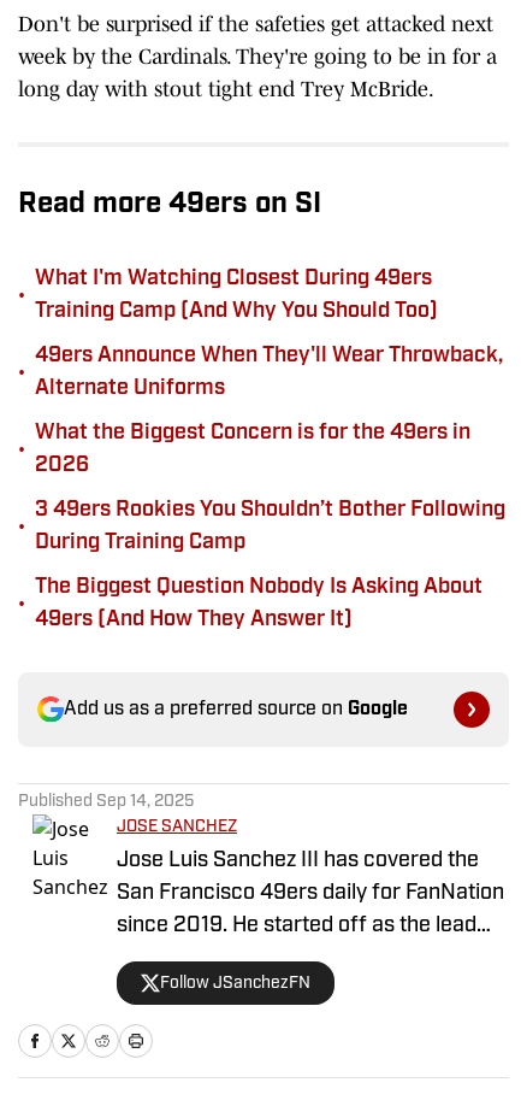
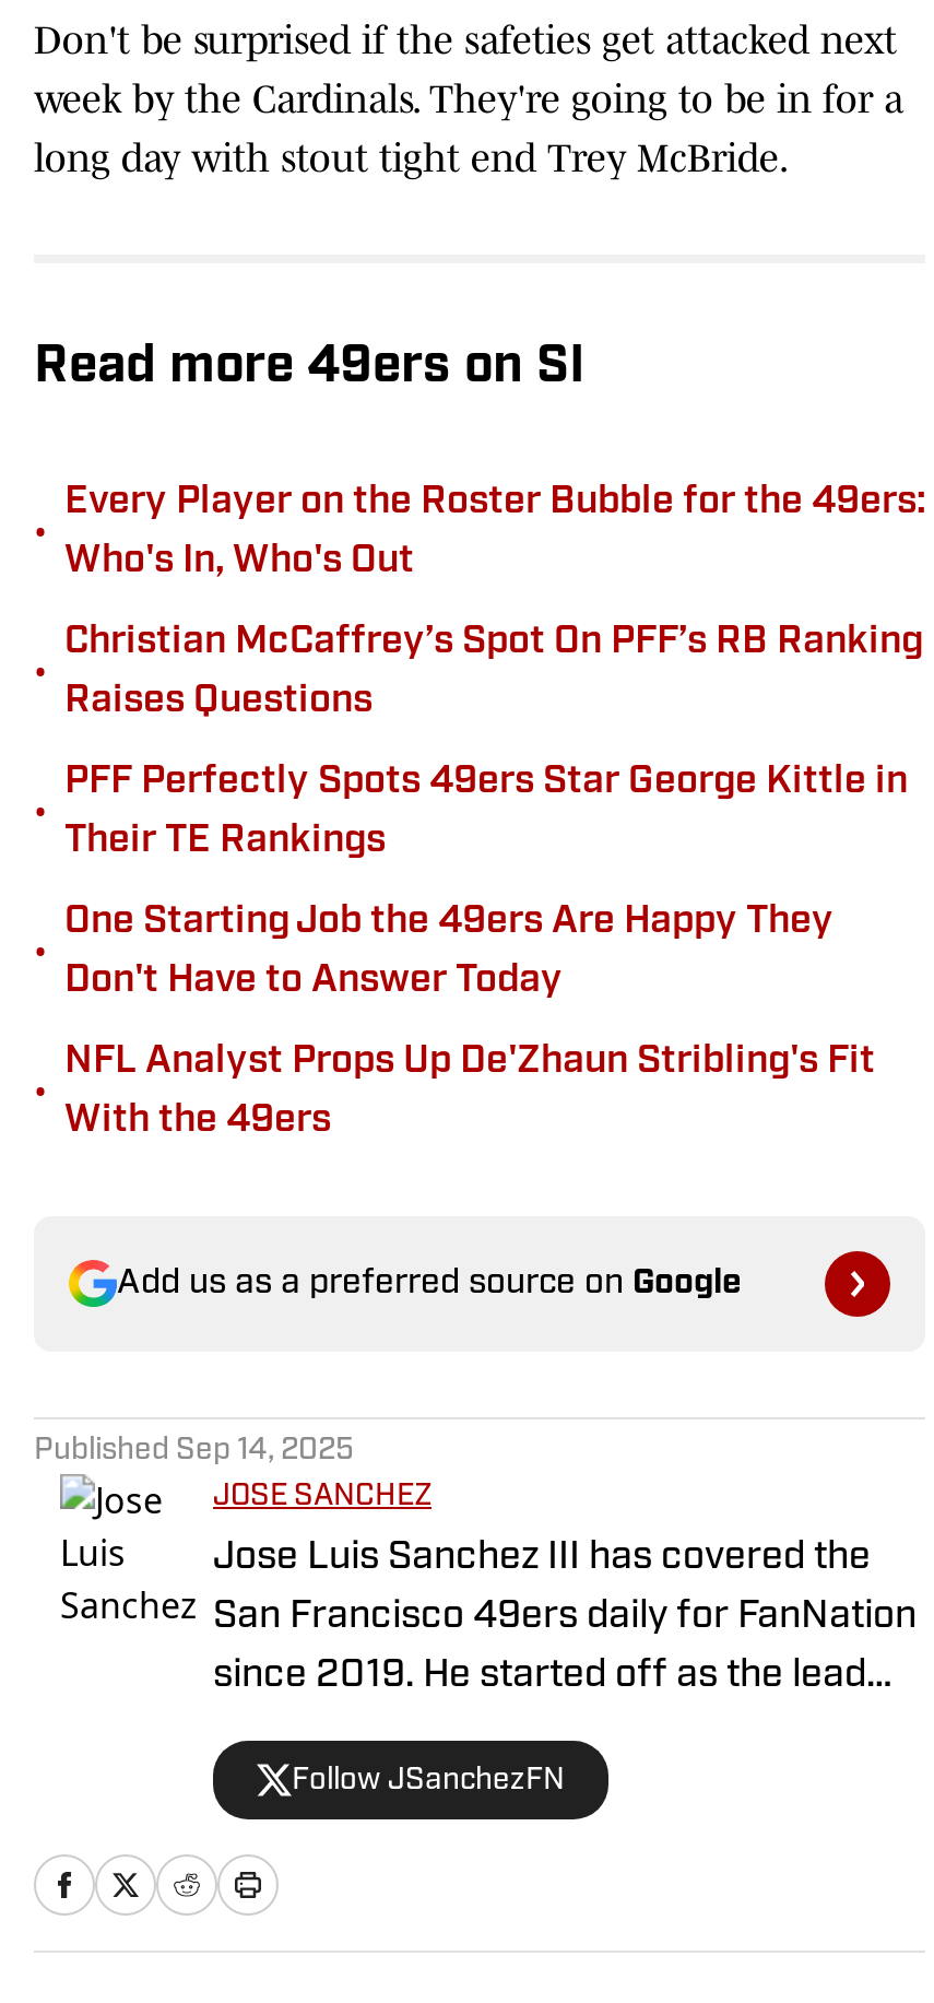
- What I'm Watching Closest During 49ers
- Training Camp (And Why You Should Too)
+ Every Player on the Roster Bubble for the 49ers:
+ Who's In, Who's Out

- 49ers Announce When They'll Wear Throwback,
- Alternate Uniforms
+ Christian McCaffrey’s Spot On PFF’s RB Ranking
+ Raises Questions

- What the Biggest Concern is for the 49ers in
- 2026
+ PFF Perfectly Spots 49ers Star George Kittle in
+ Their TE Rankings

- 3 49ers Rookies You Shouldn’t Bother Following
- During Training Camp
+ One Starting Job the 49ers Are Happy They
+ Don't Have to Answer Today

- The Biggest Question Nobody Is Asking About
- 49ers (And How They Answer It)
+ NFL Analyst Props Up De'Zhaun Stribling's Fit
+ With the 49ers
